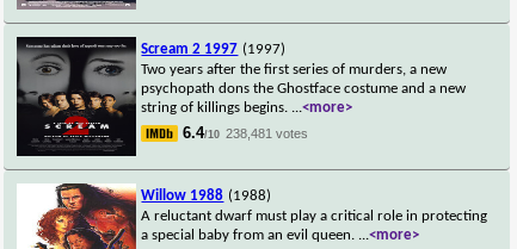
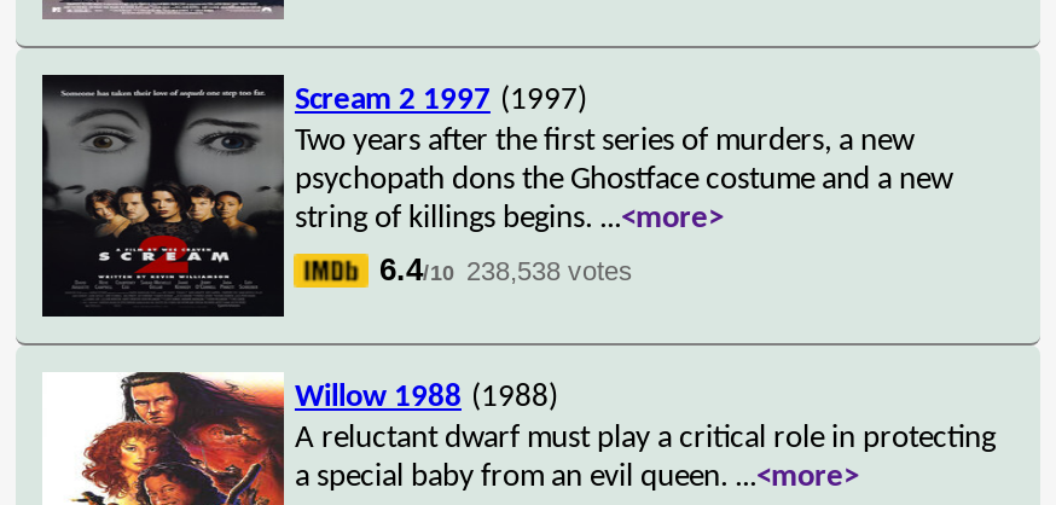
- 6.4/10 238,481 votes
+ 6.4/10 238,538 votes
